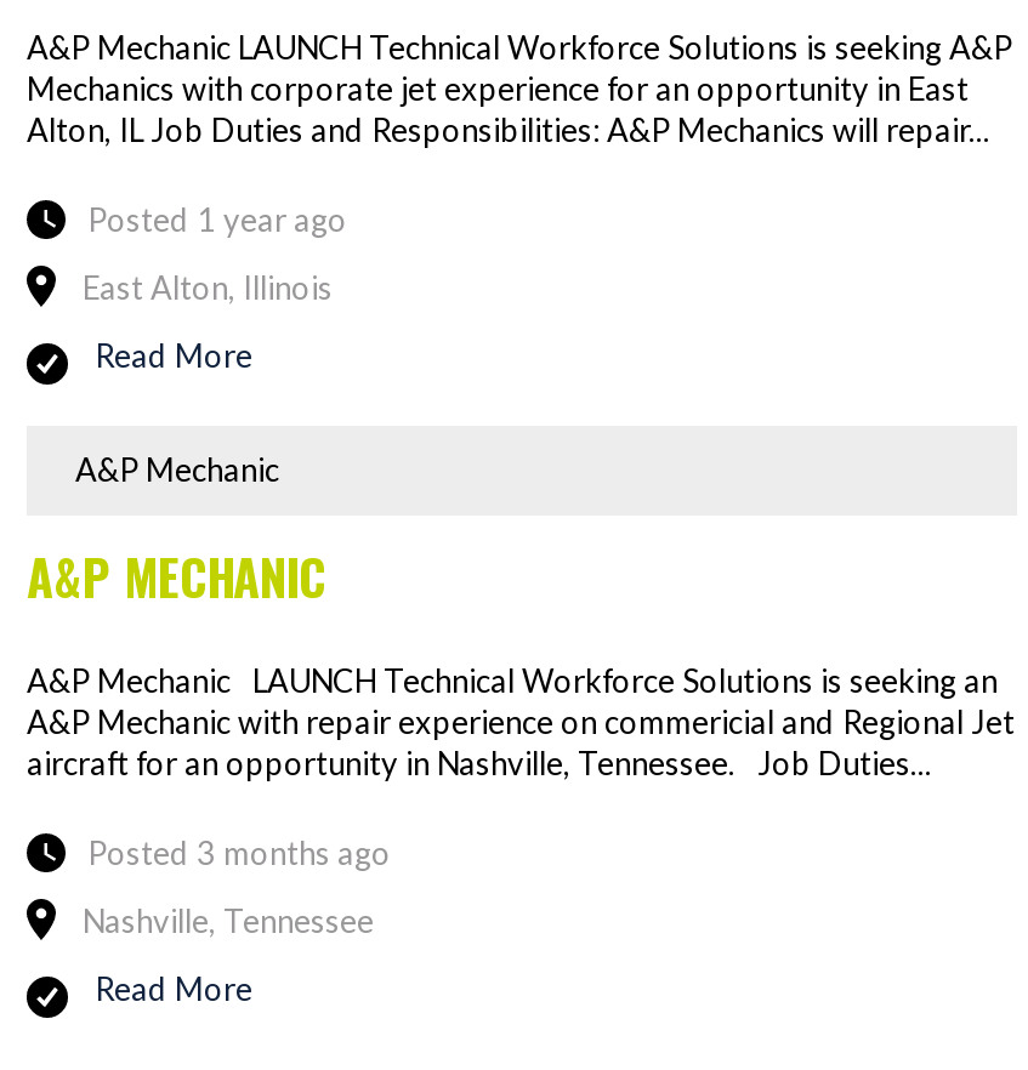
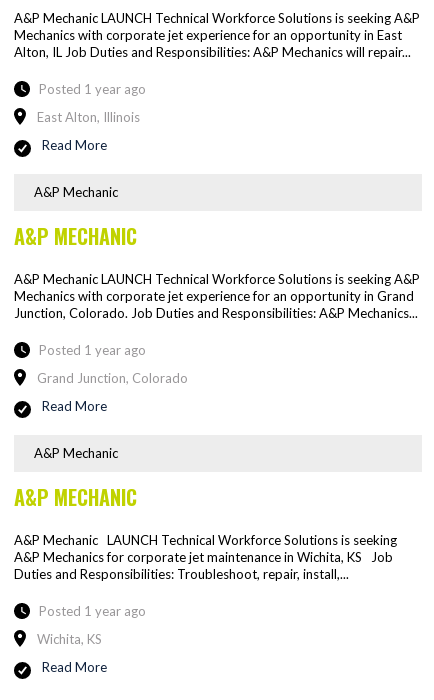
- A&P Mechanic LAUNCH Technical Workforce Solutions is seeking an
- A&P Mechanic with repair experience on commericial and Regional Jet
- aircraft for an opportunity in Nashville, Tennessee. Job Duties...
- Posted 3 months ago
- Nashville, Tennessee
+ A&P Mechanic LAUNCH Technical Workforce Solutions is seeking A&P
+ Mechanics with corporate jet experience for an opportunity in Grand
+ Junction, Colorado. Job Duties and Responsibilities: A&P Mechanics...
+ Posted 1 year ago
+ Grand Junction, Colorado
+ Read More
+ A&P Mechanic
+ A&P MECHANIC
+ A&P Mechanic LAUNCH Technical Workforce Solutions is seeking
+ A&P Mechanics for corporate jet maintenance in Wichita, KS Job
+ Duties and Responsibilities: Troubleshoot, repair, install,...
+ Posted 1 year ago
+ Wichita, KS
